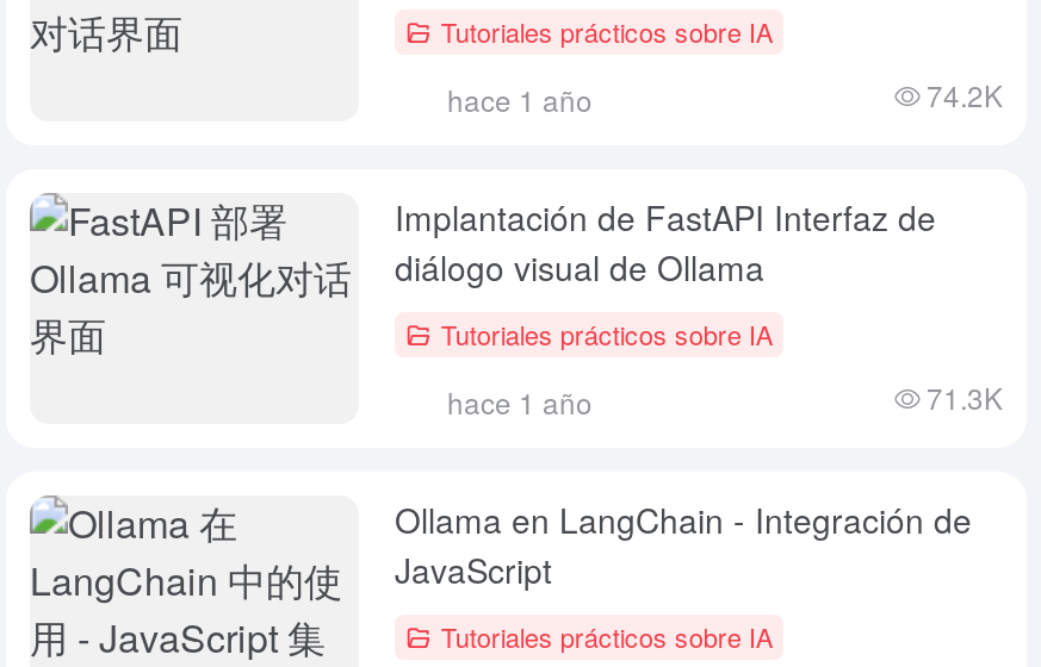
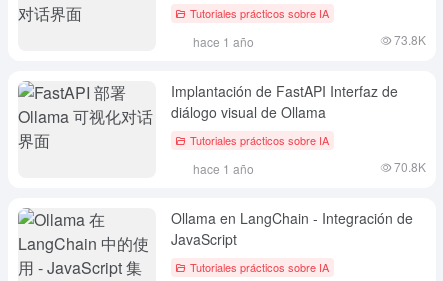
- 74.2K
+ 73.8K

- 71.3K
+ 70.8K
